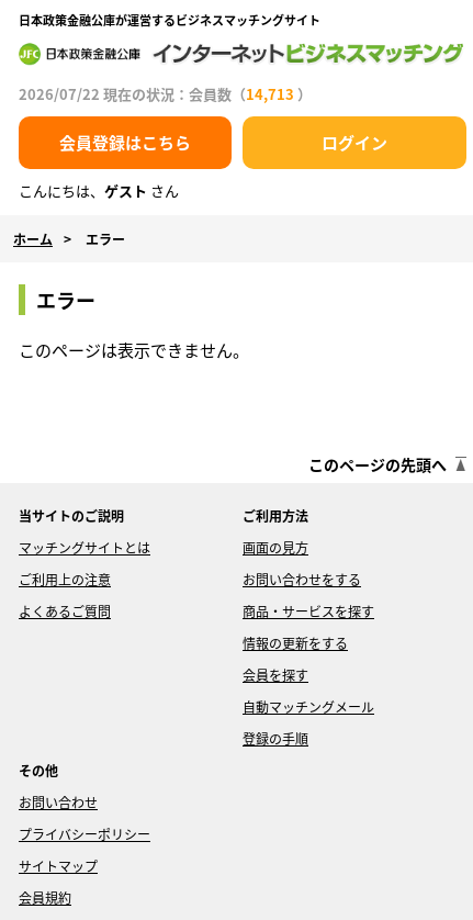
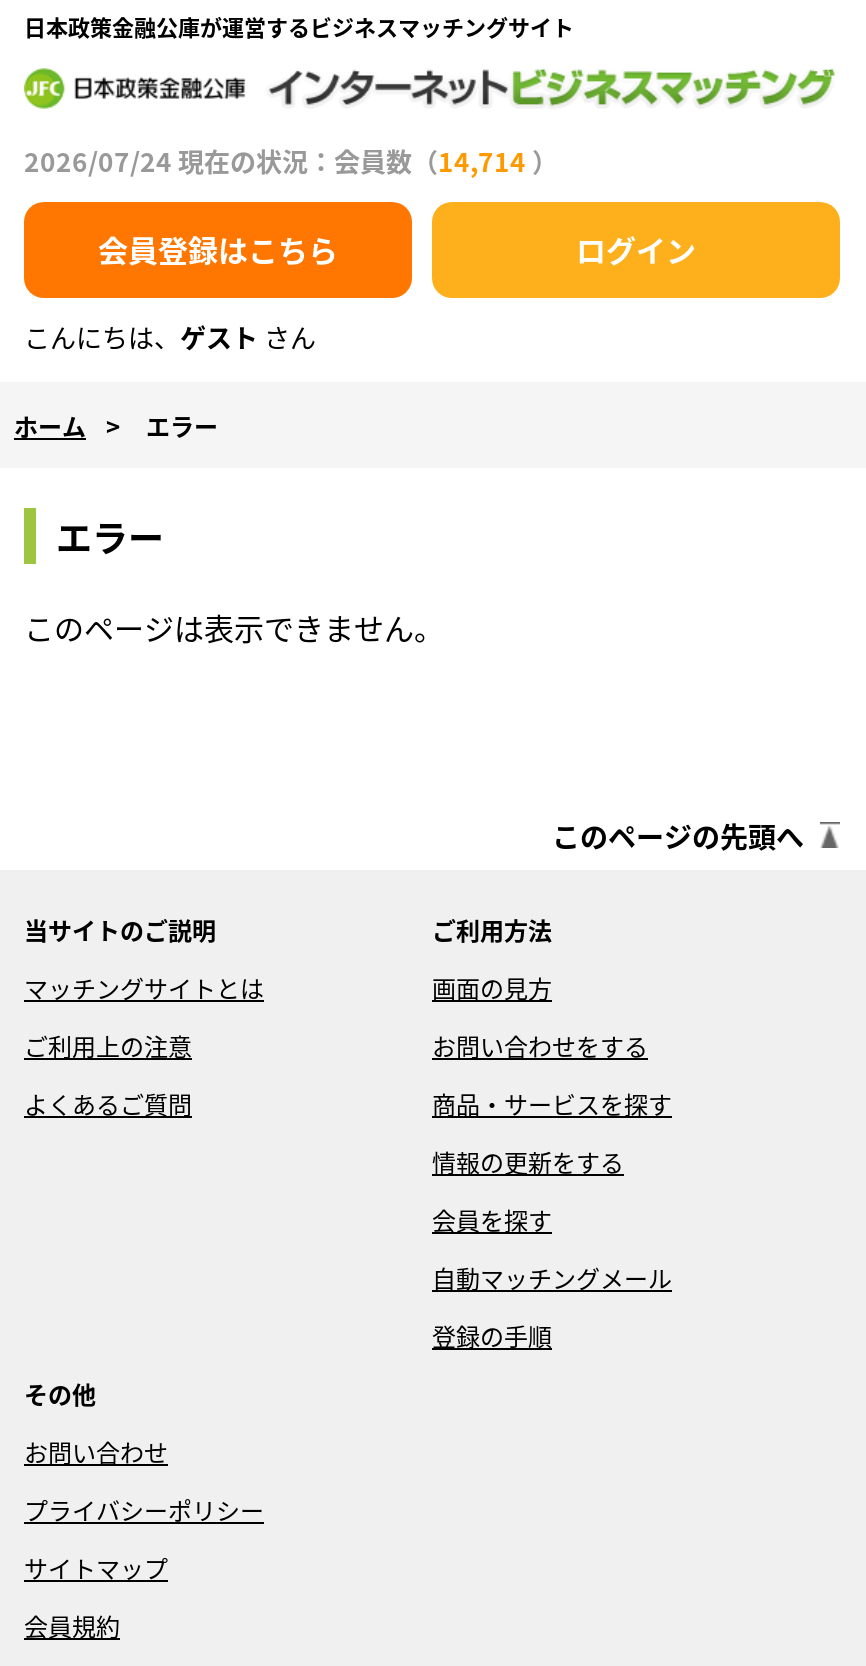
- 2026/07/22 現在の状況：会員数（14,713）
+ 2026/07/24 現在の状況：会員数（14,714）
